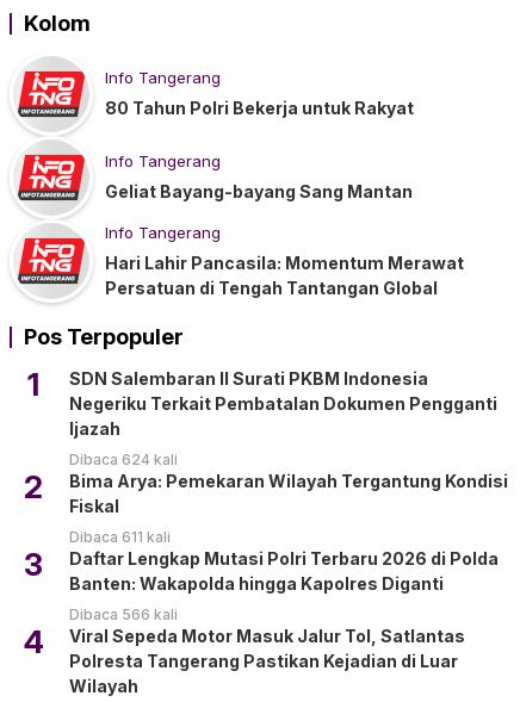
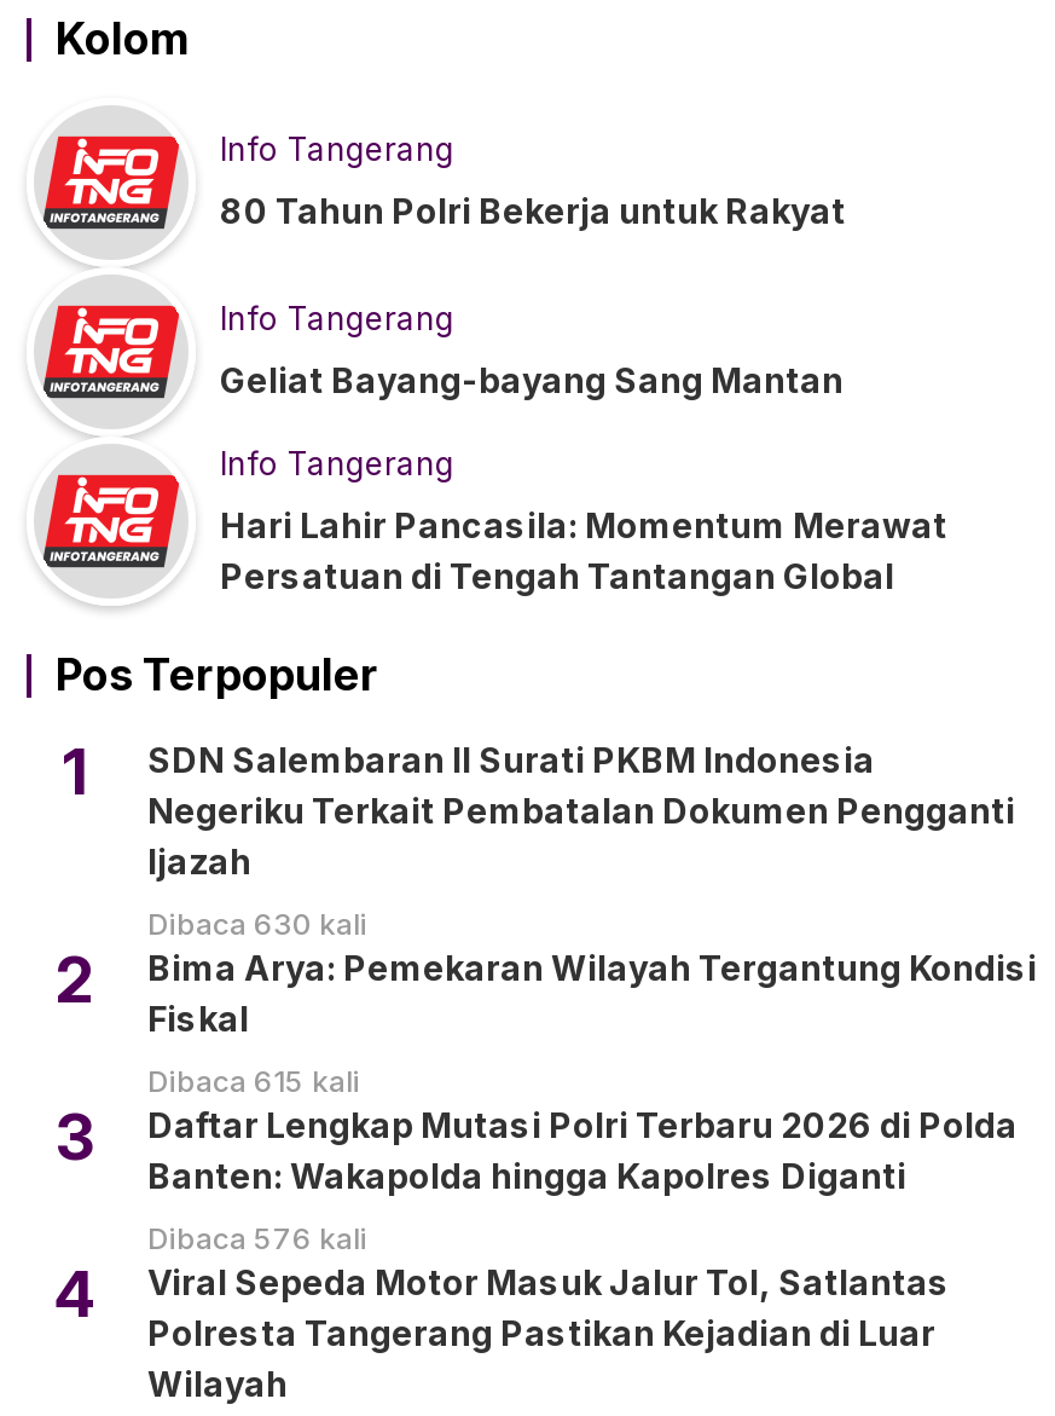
- Dibaca 624 kali
+ Dibaca 630 kali

- Dibaca 611 kali
+ Dibaca 615 kali

- Dibaca 566 kali
+ Dibaca 576 kali
